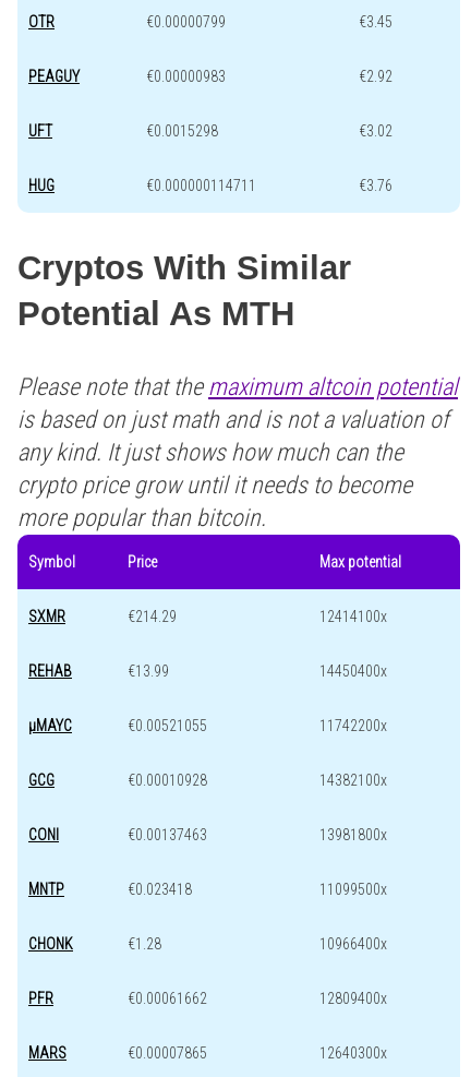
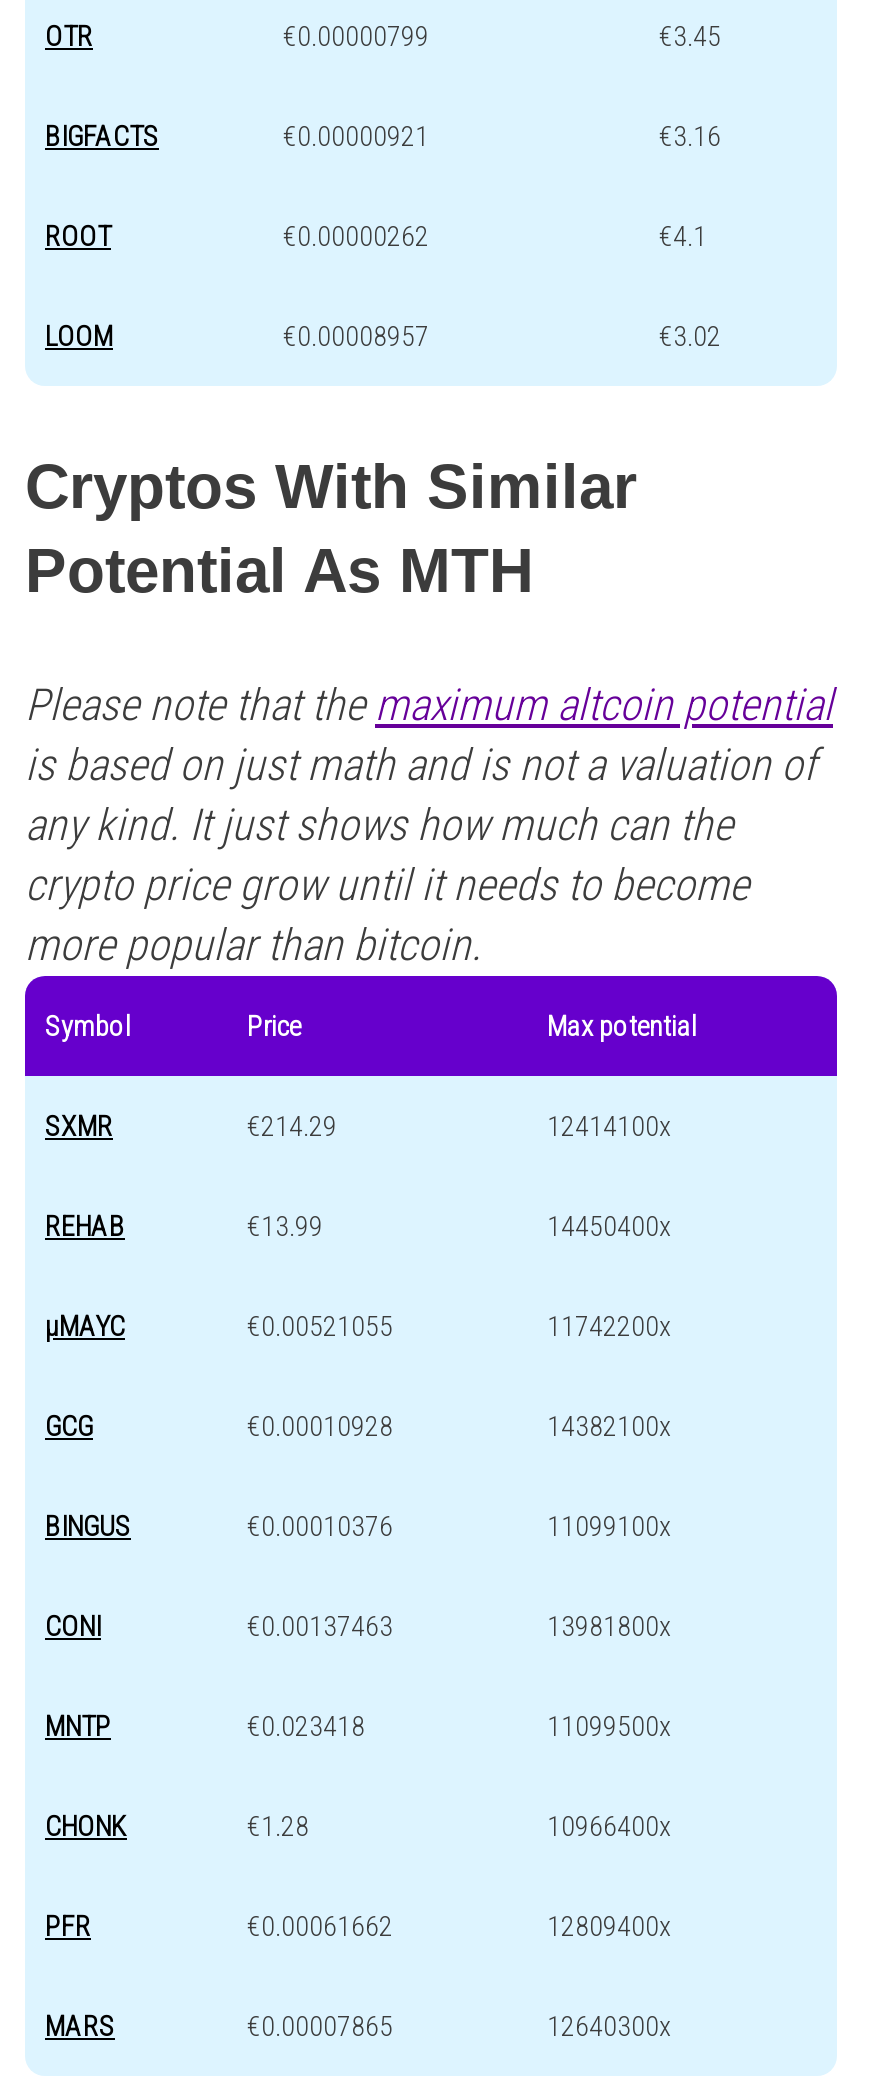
- PEAGUY
- €0.00000983
- €2.92
- UFT
- €0.0015298
+ BIGFACTS
+ €0.00000921
+ €3.16
+ ROOT
+ €0.00000262
+ €4.1
+ LOOM
+ €0.00008957

- HUG
- €0.000000114711
- €3.76

+ BINGUS
+ €0.00010376
+ 11099100x
